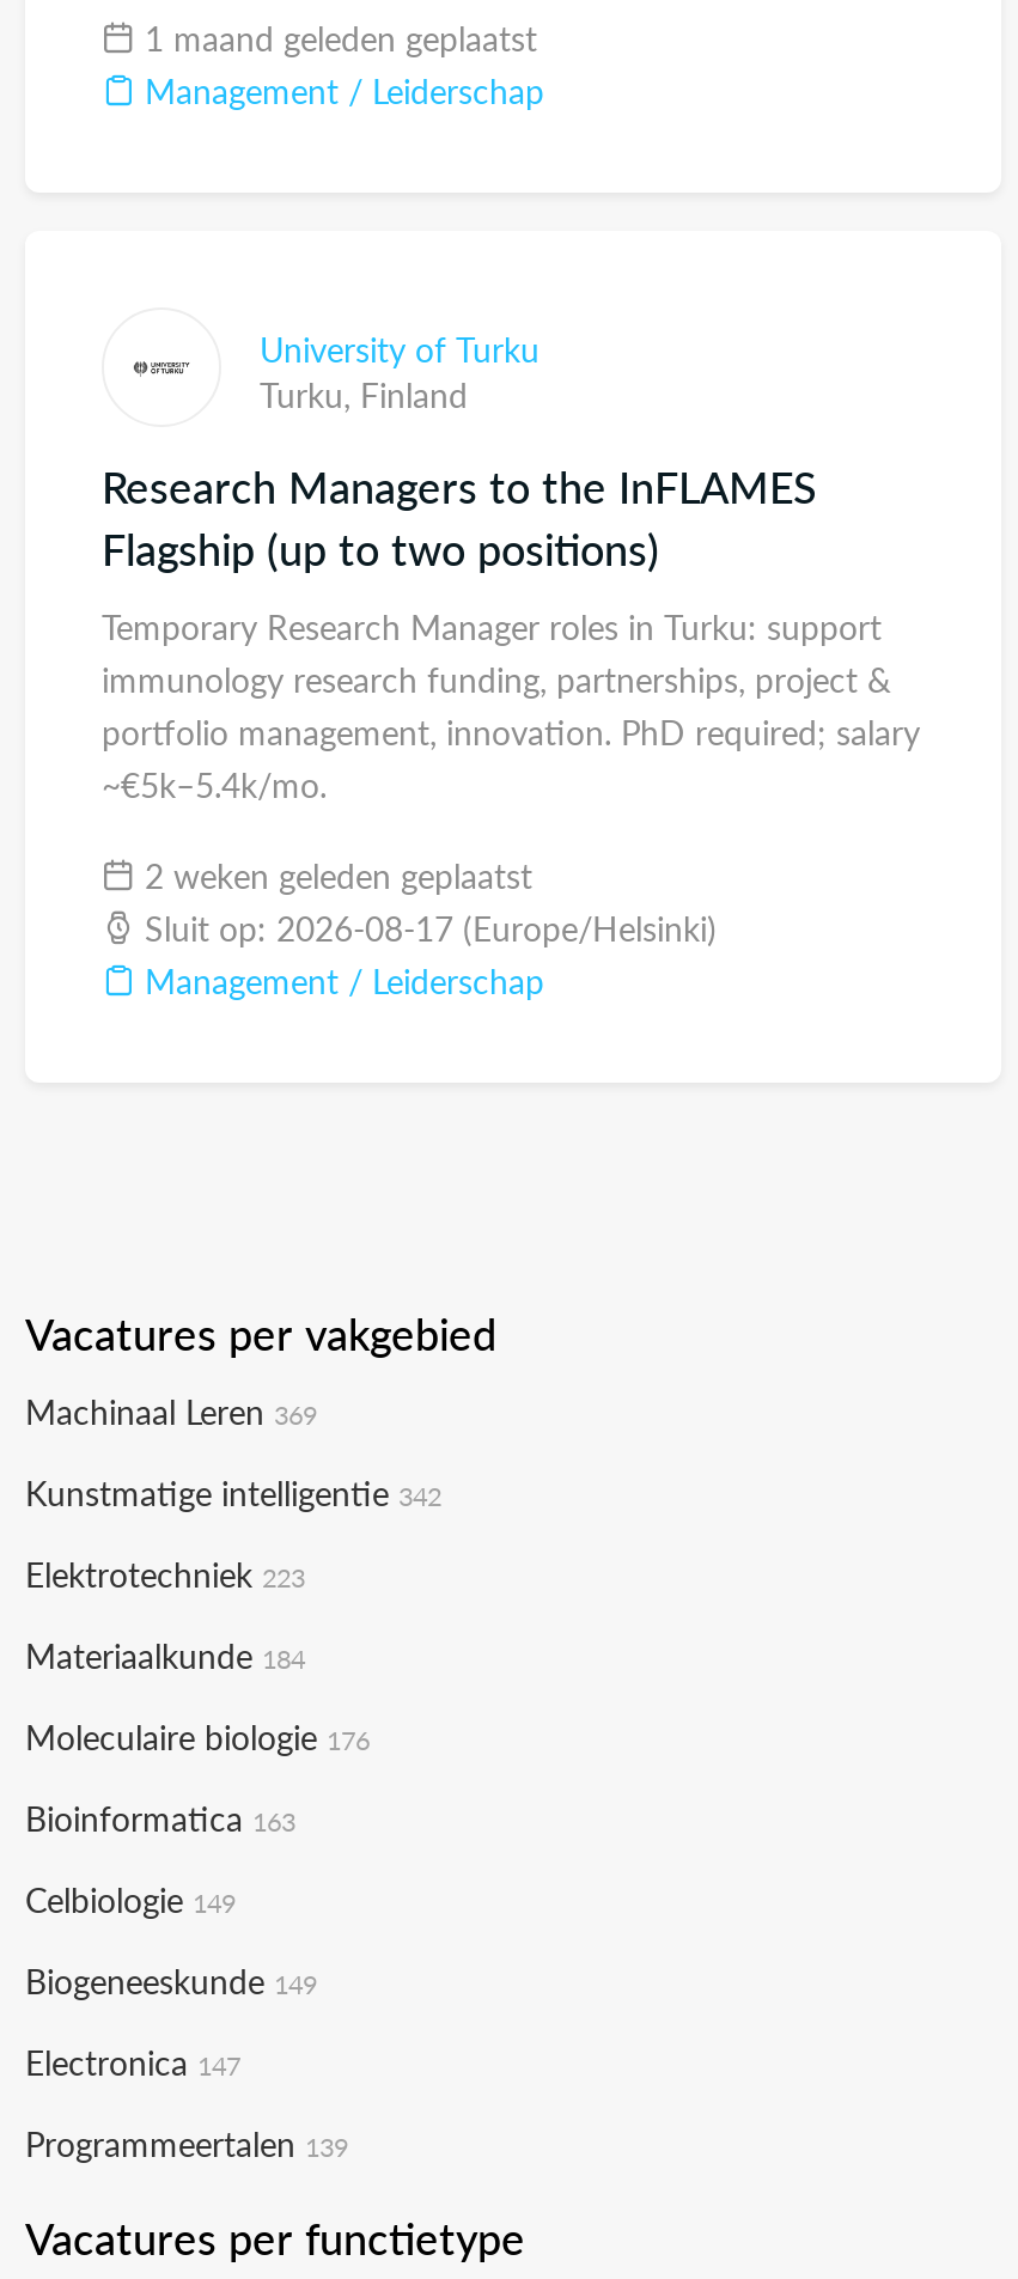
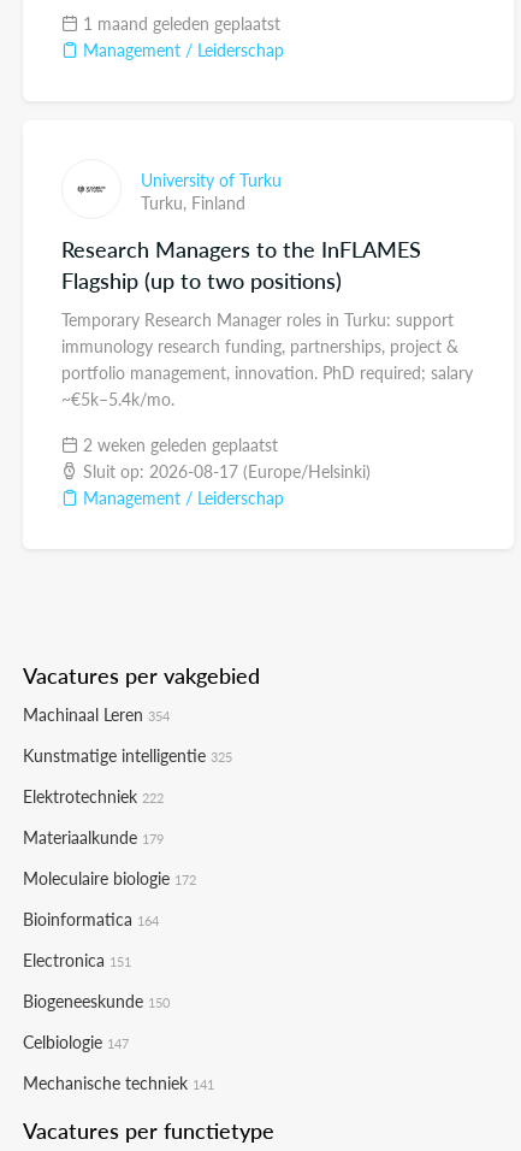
- Machinaal Leren 369
+ Machinaal Leren 354

- Kunstmatige intelligentie 342
+ Kunstmatige intelligentie 325

- Elektrotechniek 223
+ Elektrotechniek 222

- Materiaalkunde 184
+ Materiaalkunde 179

- Moleculaire biologie 176
+ Moleculaire biologie 172

- Bioinformatica 163
+ Bioinformatica 164

- Celbiologie 149
+ Electronica 151

- Biogeneeskunde 149
+ Biogeneeskunde 150

- Electronica 147
+ Celbiologie 147

- Programmeertalen 139
+ Mechanische techniek 141
